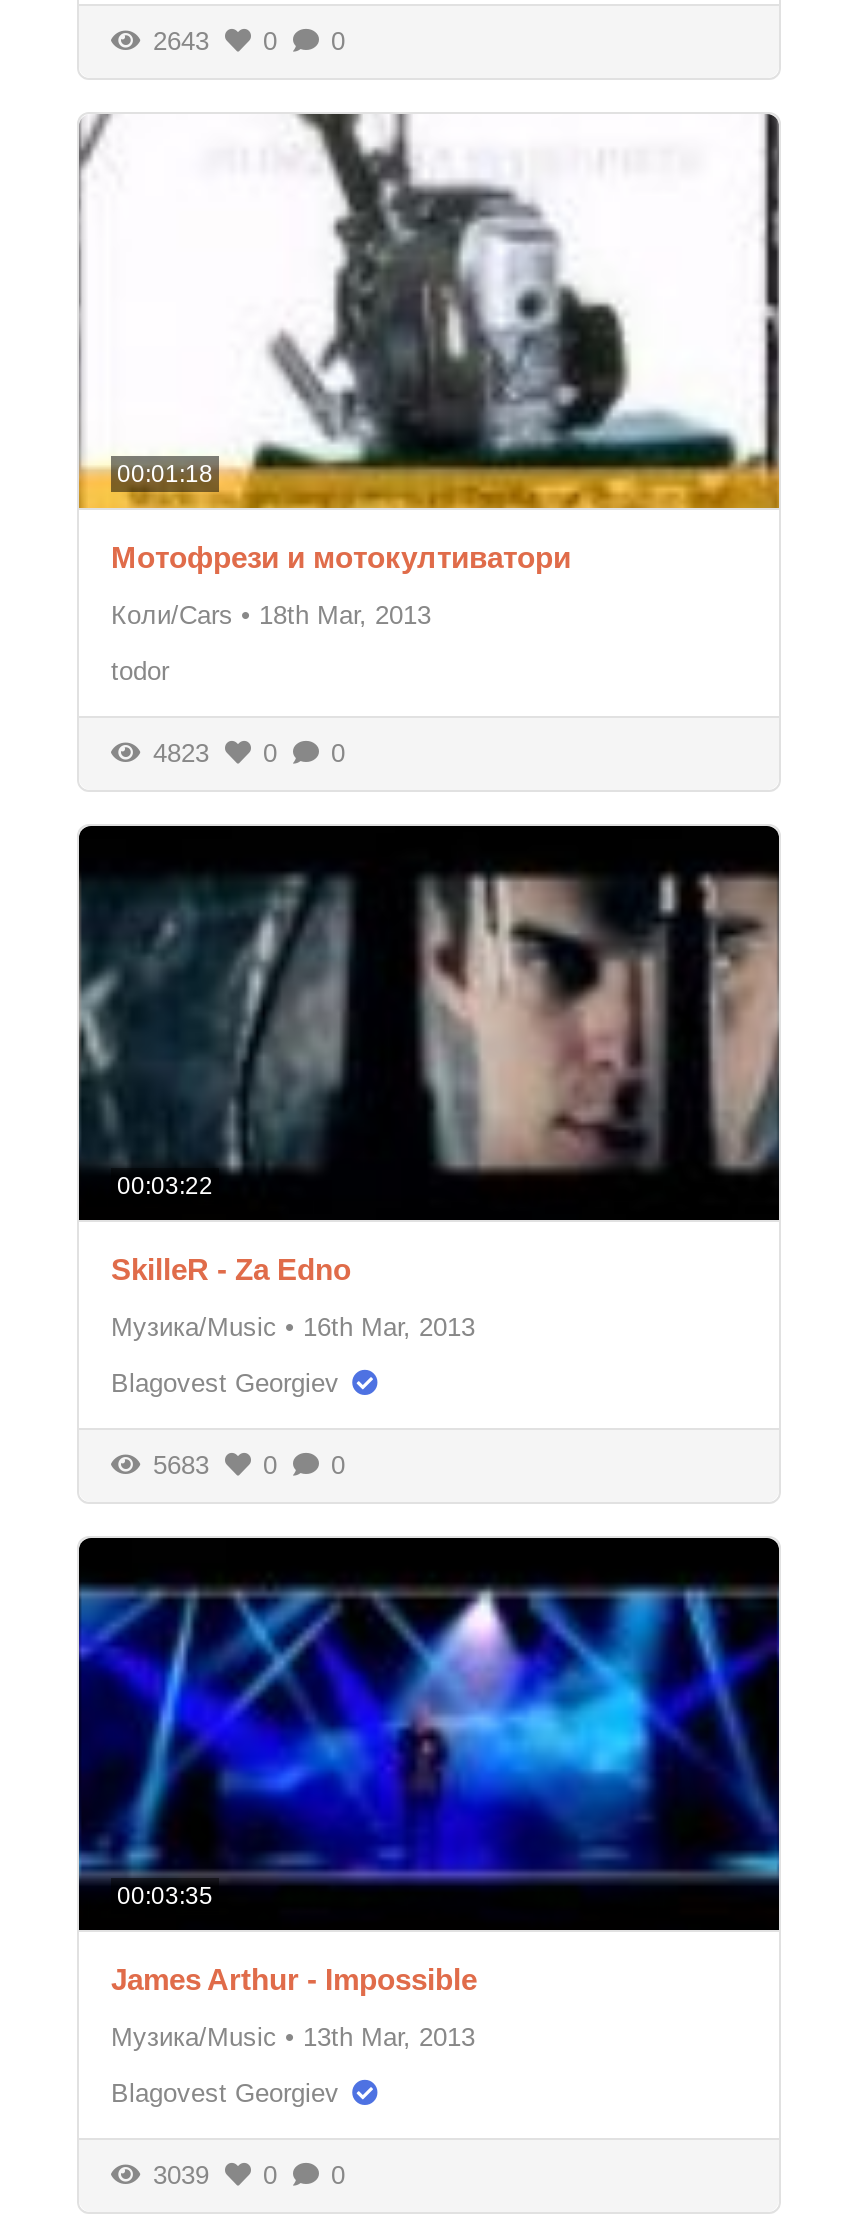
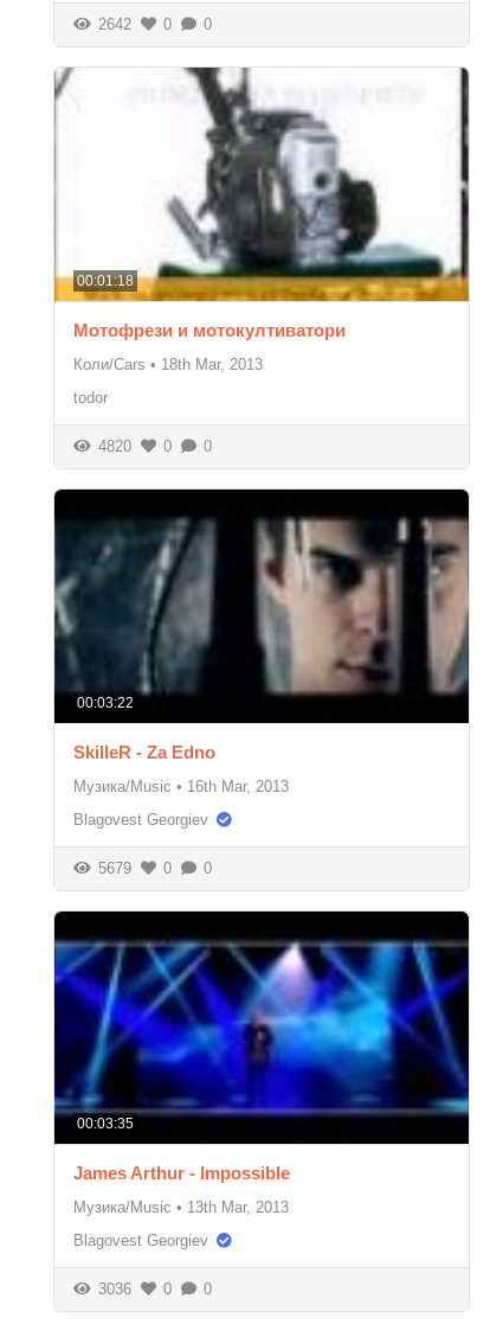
- 2643 0 0
+ 2642 0 0

- 4823 0 0
+ 4820 0 0

- 5683 0 0
+ 5679 0 0

- 3039 0 0
+ 3036 0 0
